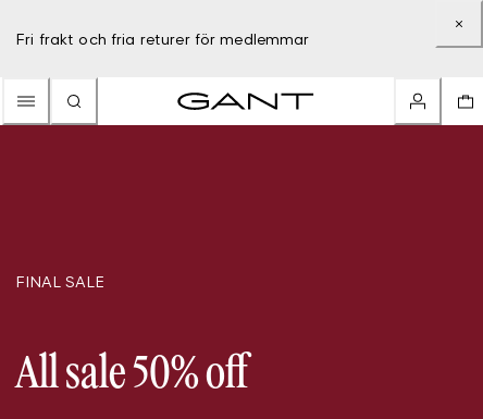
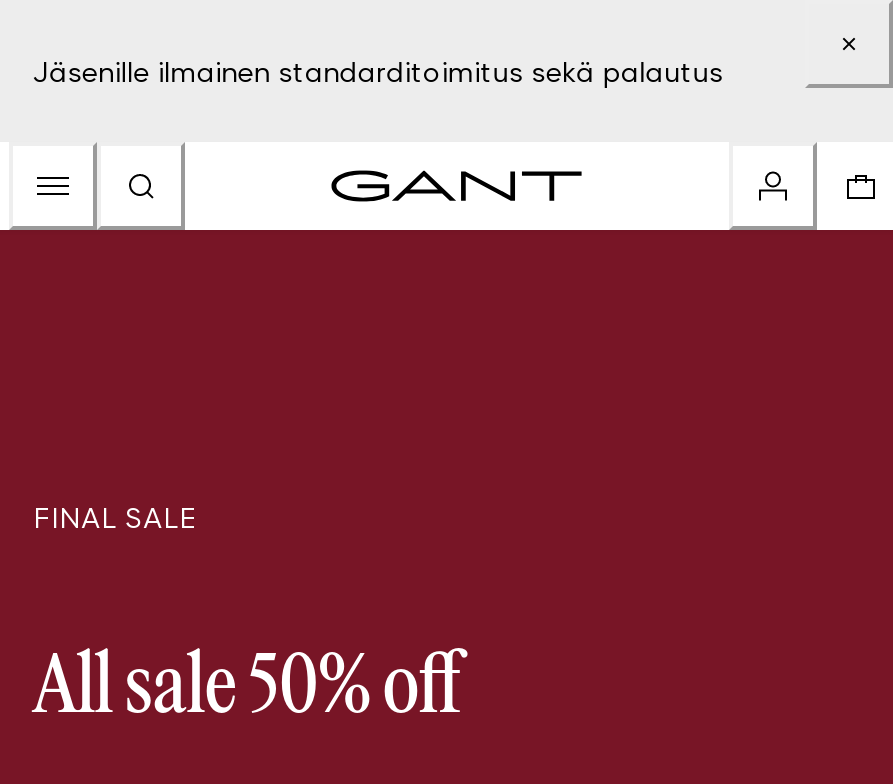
- Fri frakt och fria returer för medlemmar
+ Jäsenille ilmainen standarditoimitus sekä palautus
